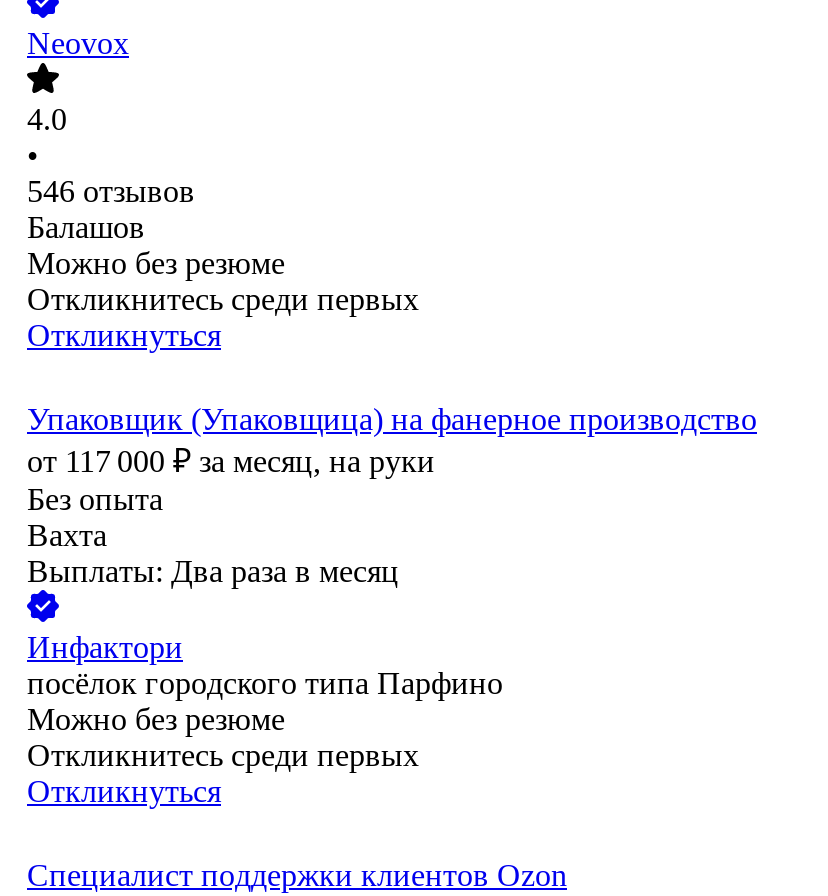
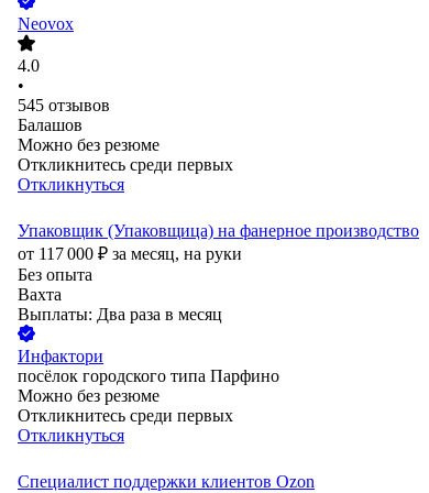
- 546 отзывов
+ 545 отзывов
